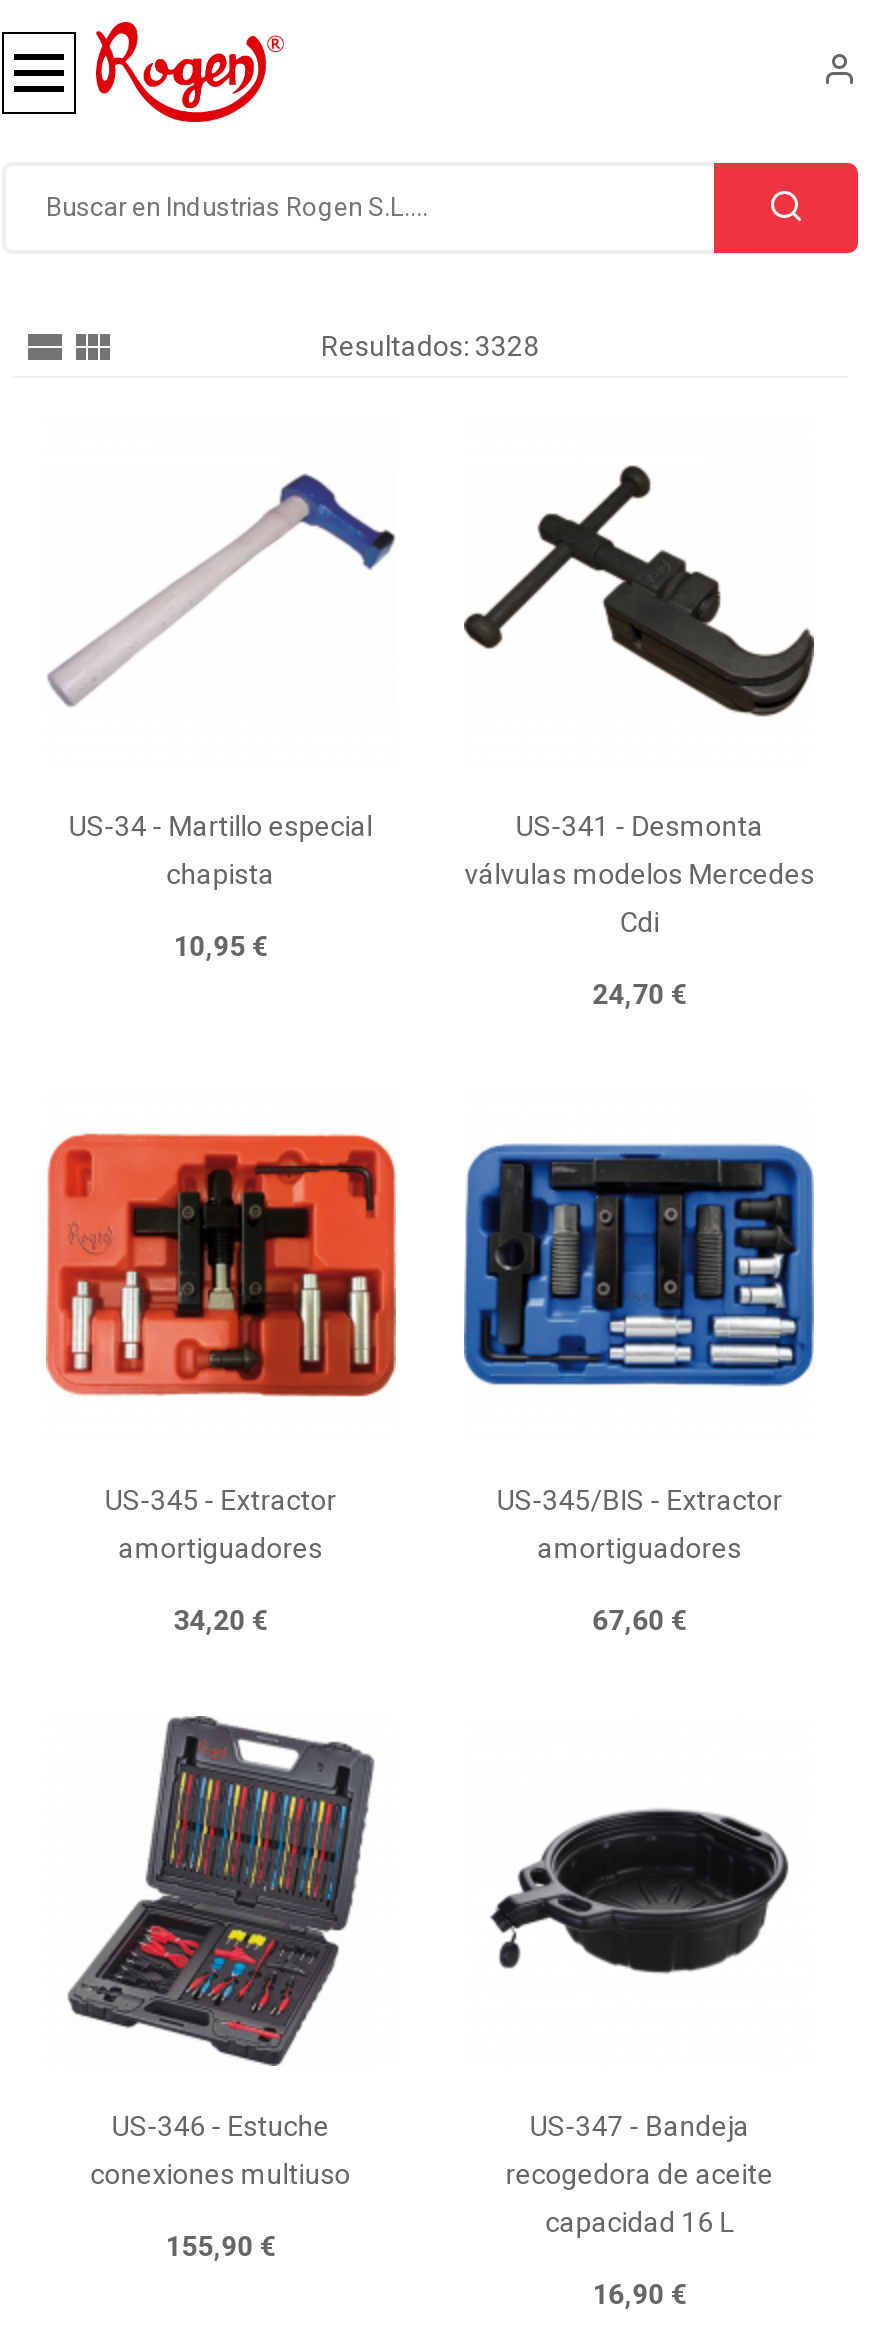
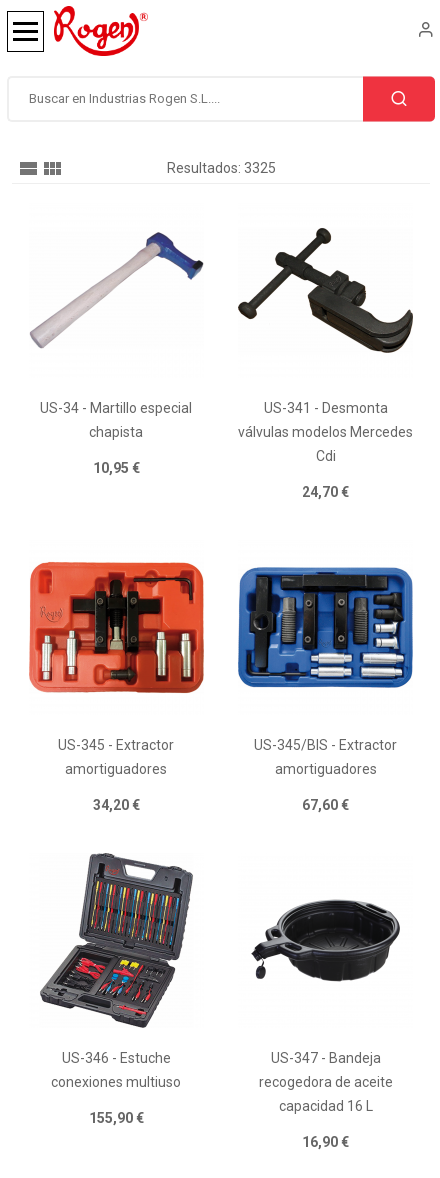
- Resultados: 3328
+ Resultados: 3325
